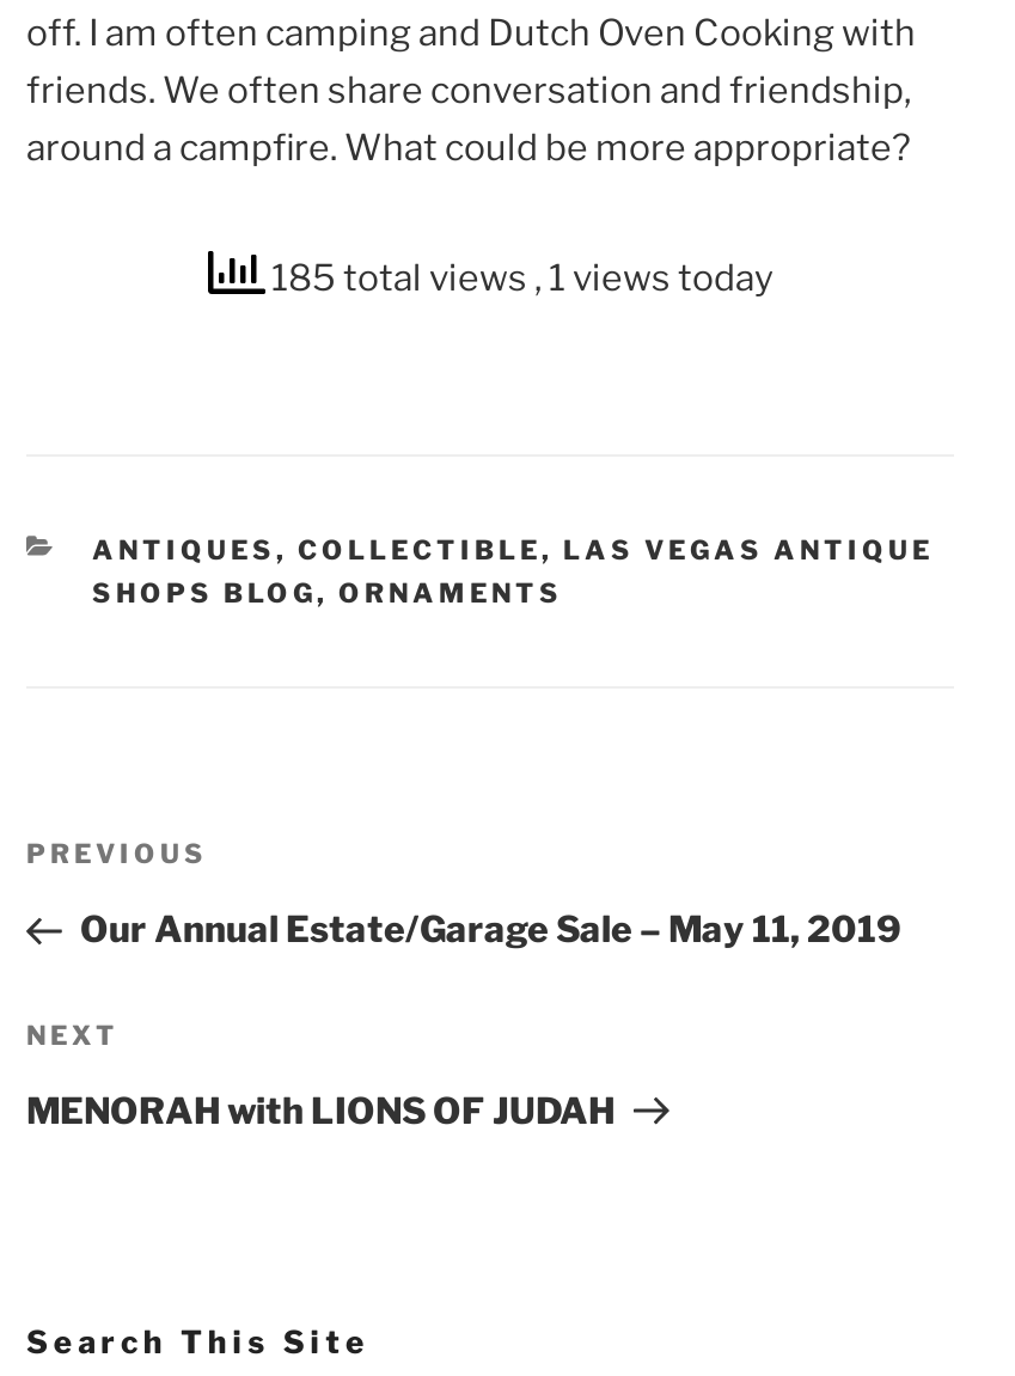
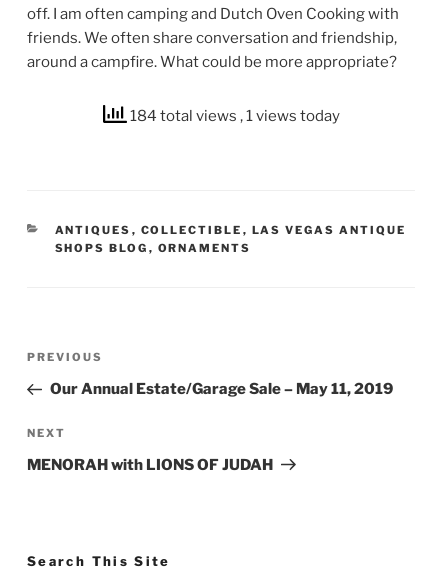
- 185 total views, 1 views today
+ 184 total views, 1 views today
